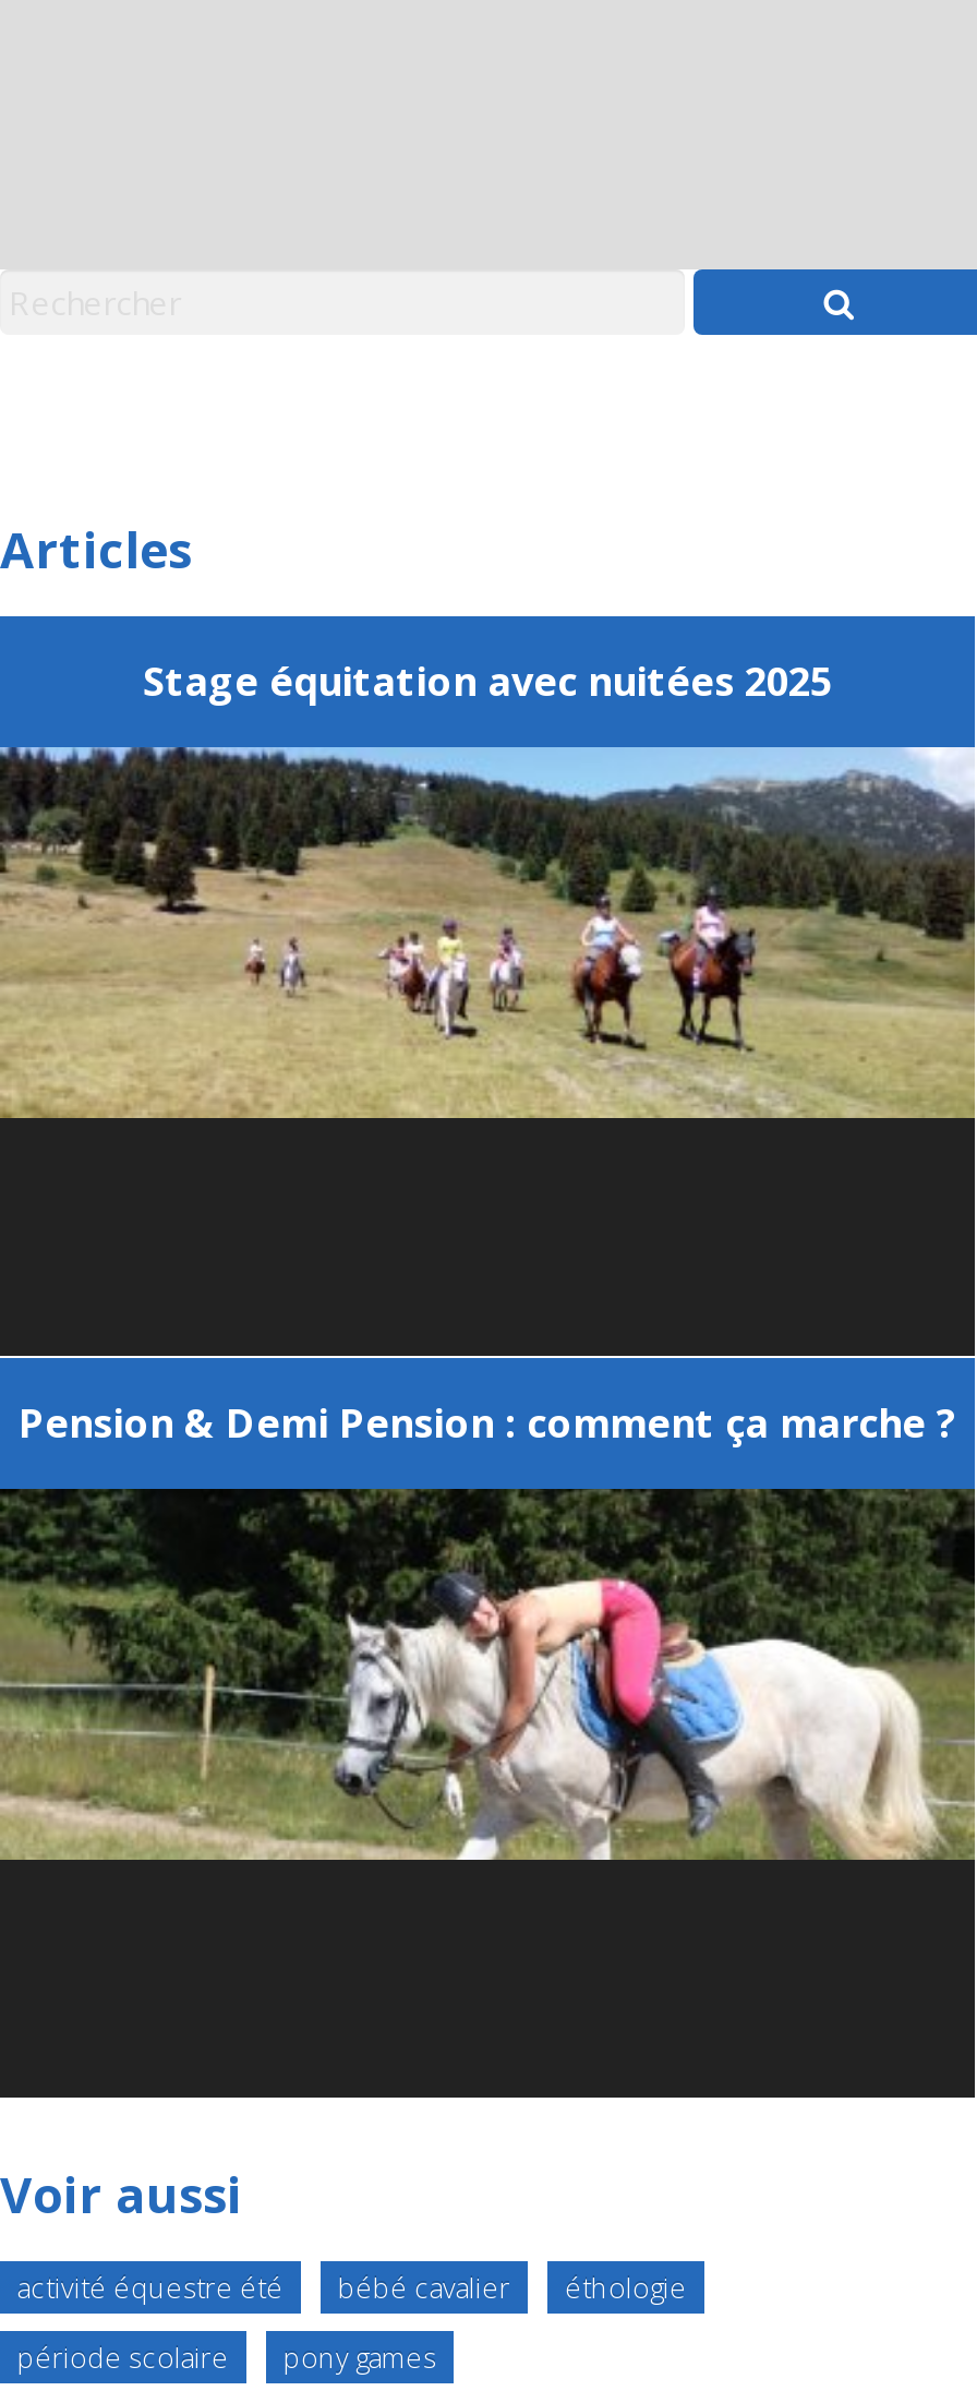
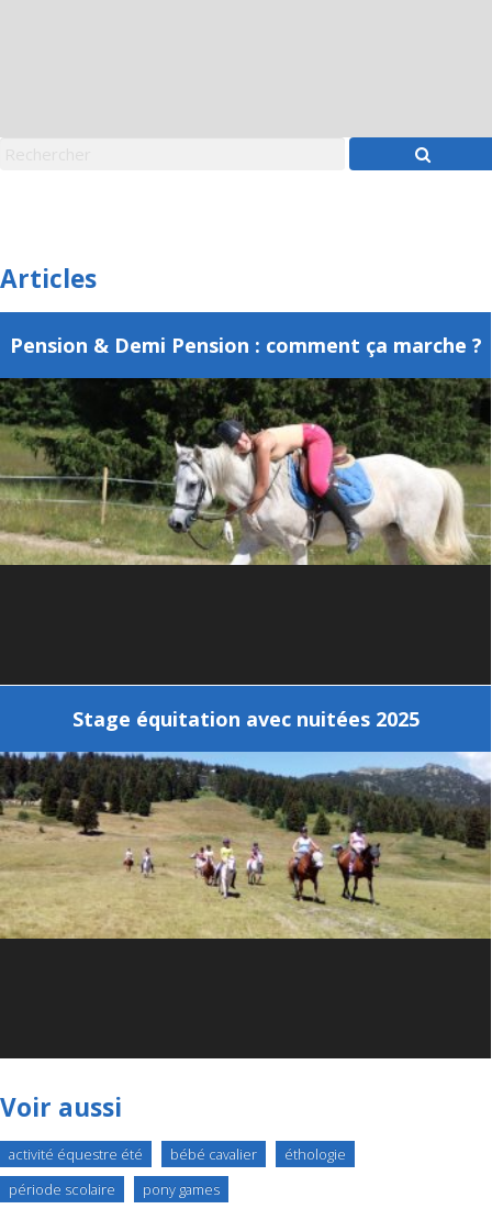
moved down: Stage équitation avec nuitées 2025

moved down: [image]

moved up: Pension & Demi Pension : comment ça marche ?

moved up: [image]
